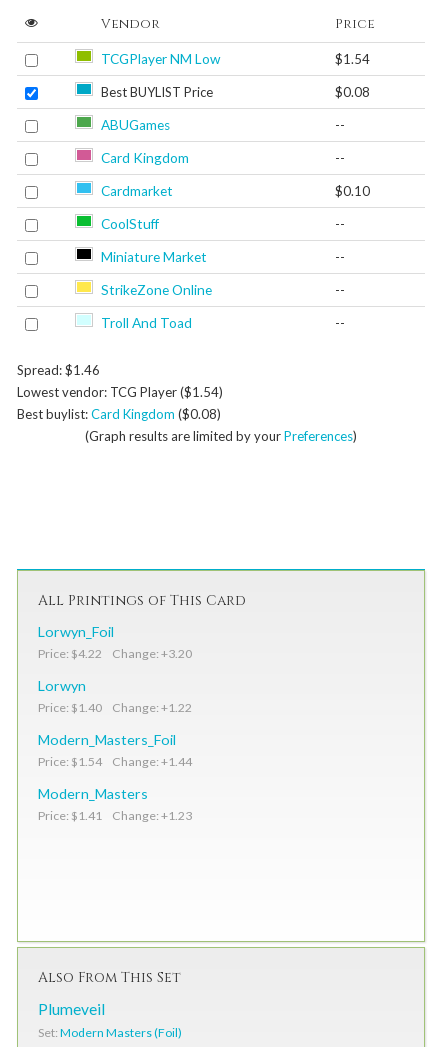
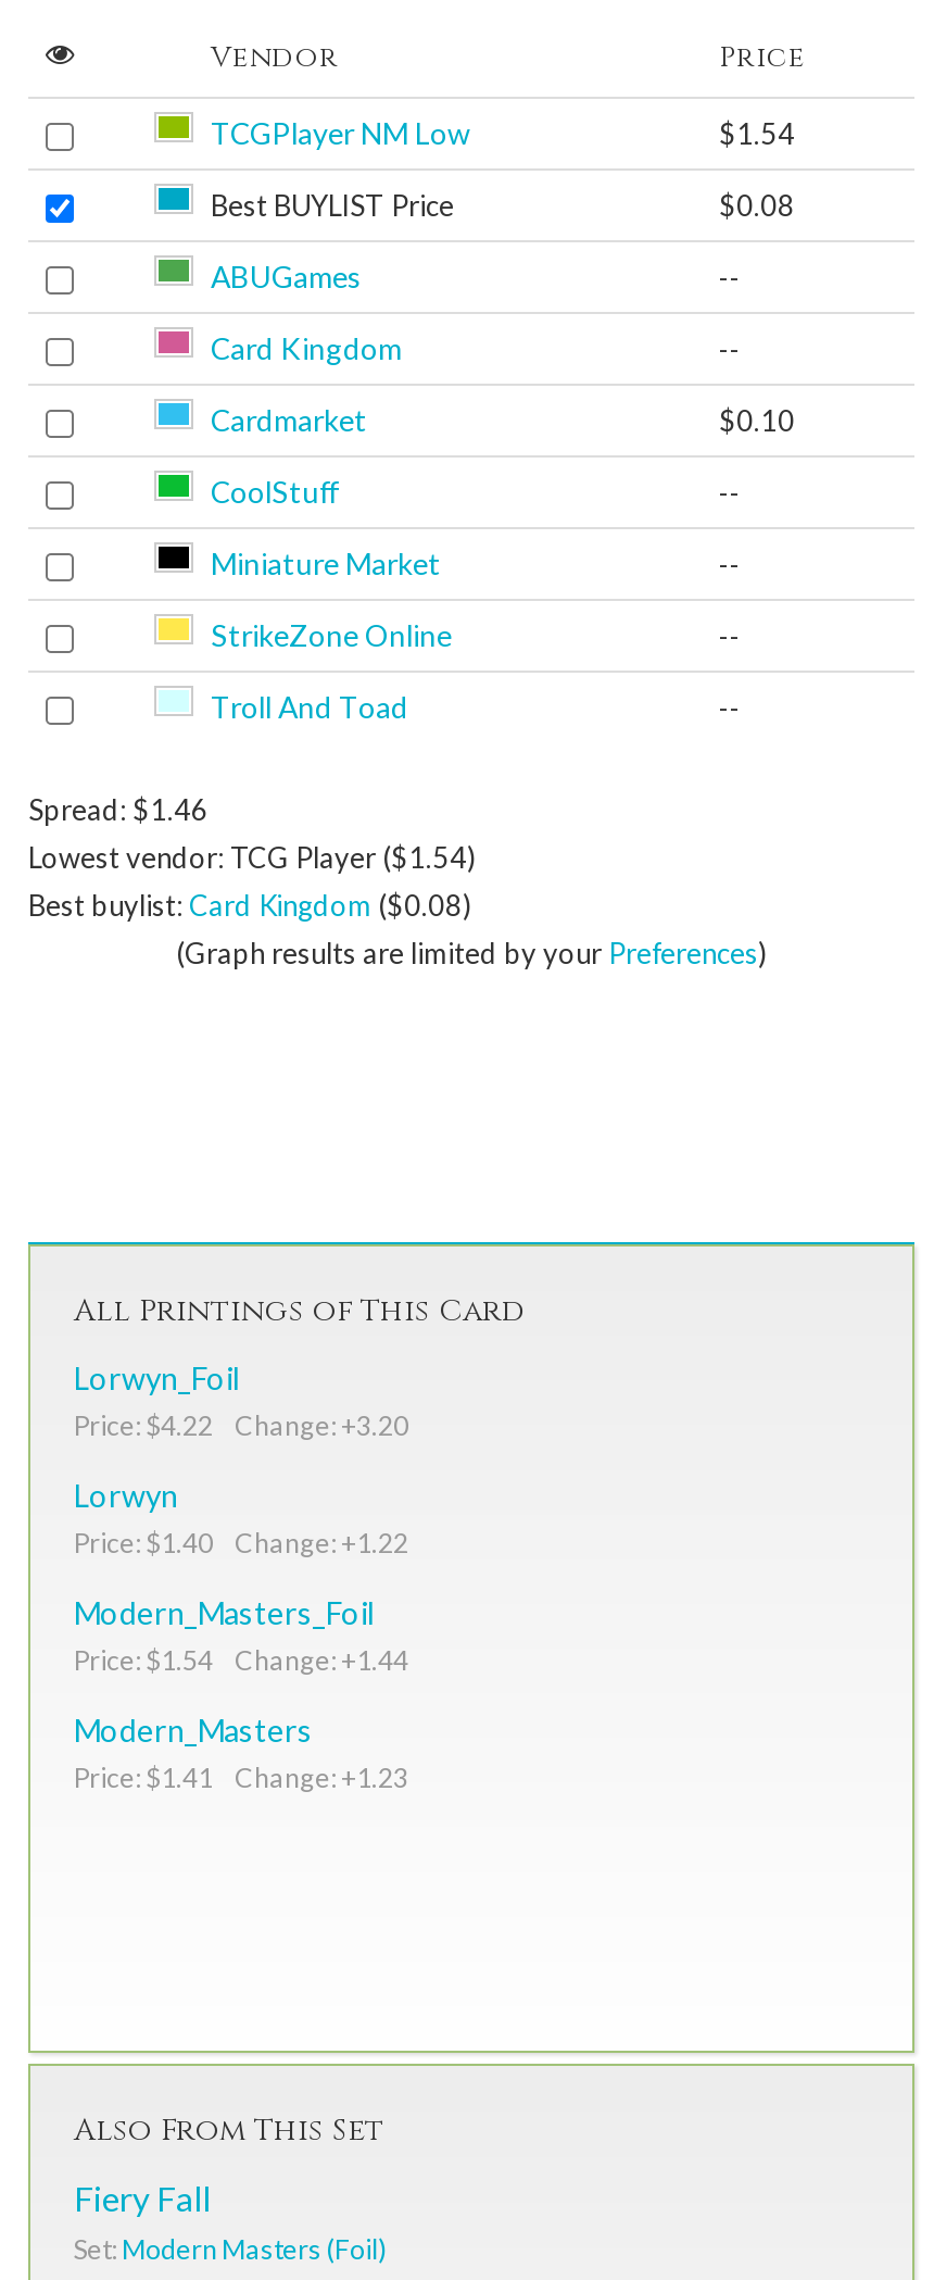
- Plumeveil
+ Fiery Fall
